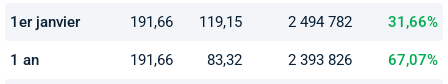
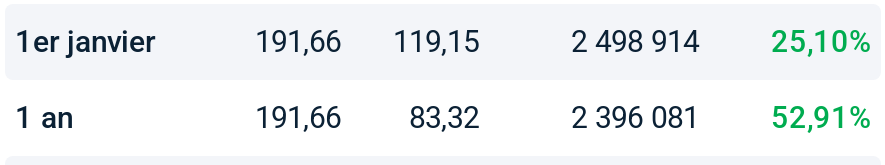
- 2 494 782
+ 2 498 914

- 31,66%
+ 25,10%

- 2 393 826
+ 2 396 081

- 67,07%
+ 52,91%
